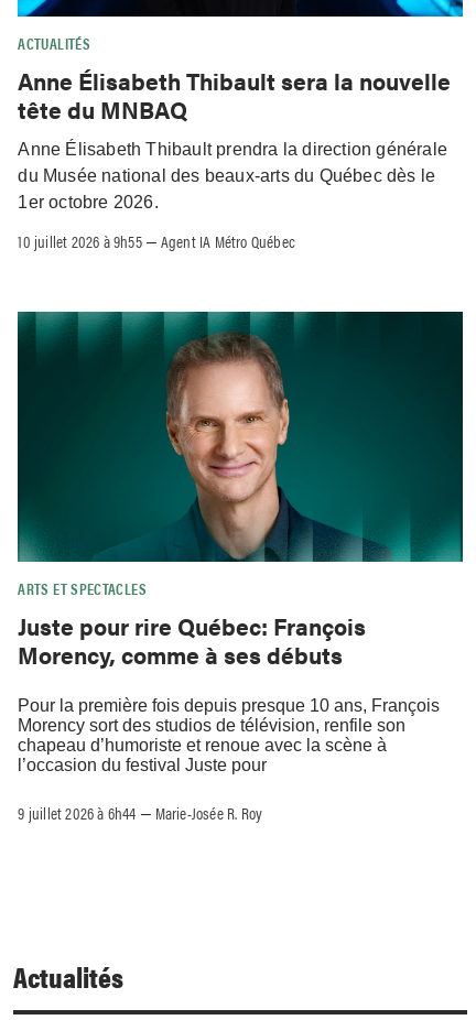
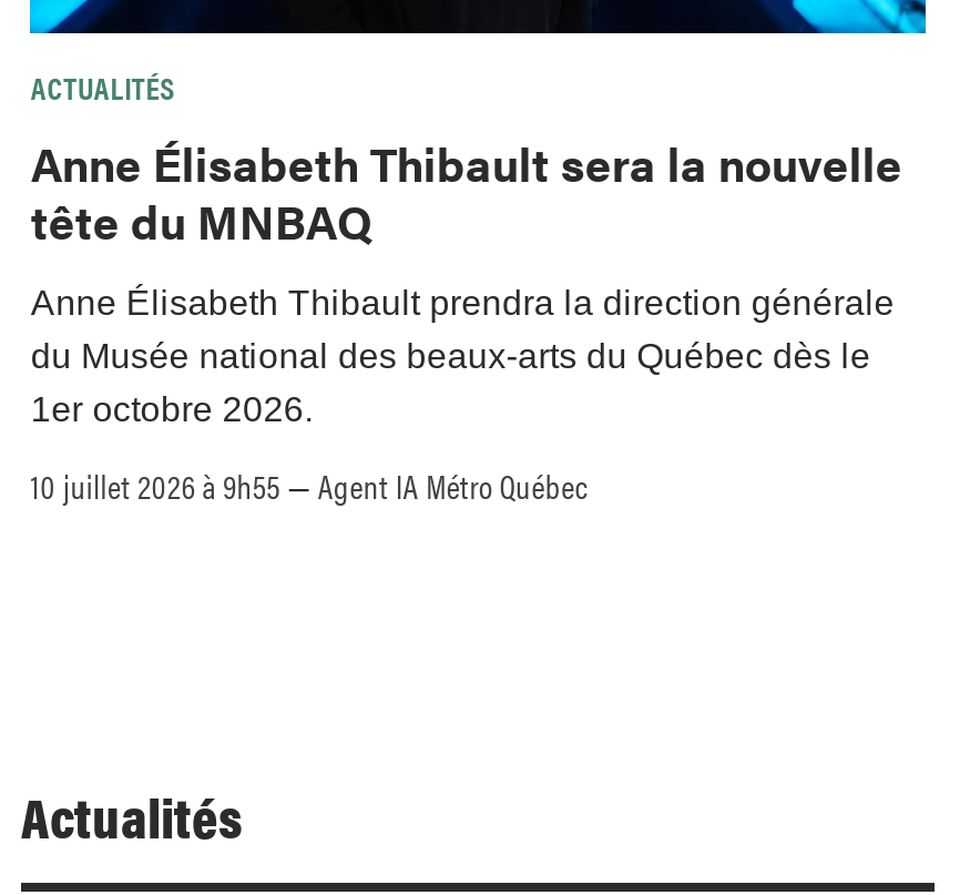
- [image]
- ARTS ET SPECTACLES
- Juste pour rire Québec: François
- Morency, comme à ses débuts
- Pour la première fois depuis presque 10 ans, François
- Morency sort des studios de télévision, renfile son
- chapeau d’humoriste et renoue avec la scène à
- l’occasion du festival Juste pour
- 9 juillet 2026 à 6h44 – Marie-Josée R. Roy
